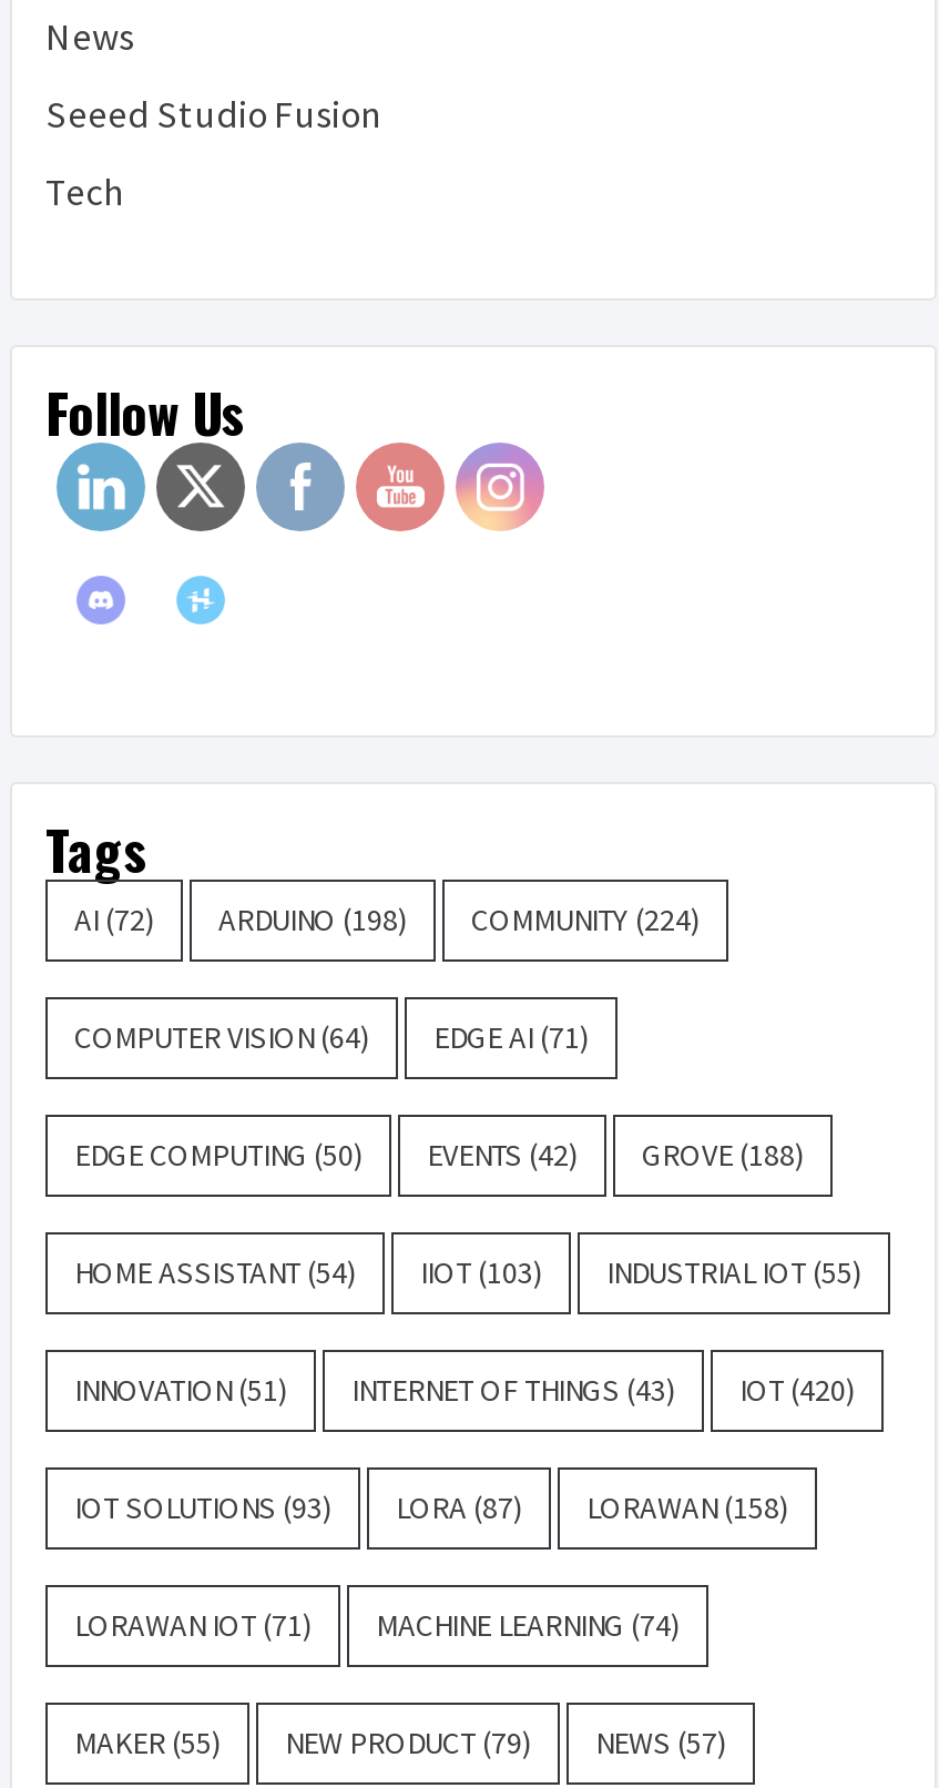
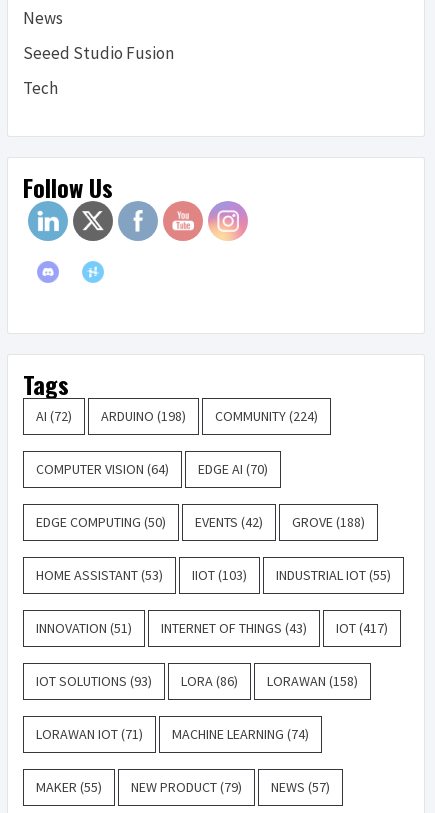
- COMPUTER VISION (64) EDGE AI (71)
+ COMPUTER VISION (64) EDGE AI (70)

- HOME ASSISTANT (54)
+ HOME ASSISTANT (53)

- INNOVATION (51) INTERNET OF THINGS (43) IOT (420)
+ INNOVATION (51) INTERNET OF THINGS (43) IOT (417)

- IOT SOLUTIONS (93) LORA (87) LORAWAN (158)
+ IOT SOLUTIONS (93) LORA (86) LORAWAN (158)
